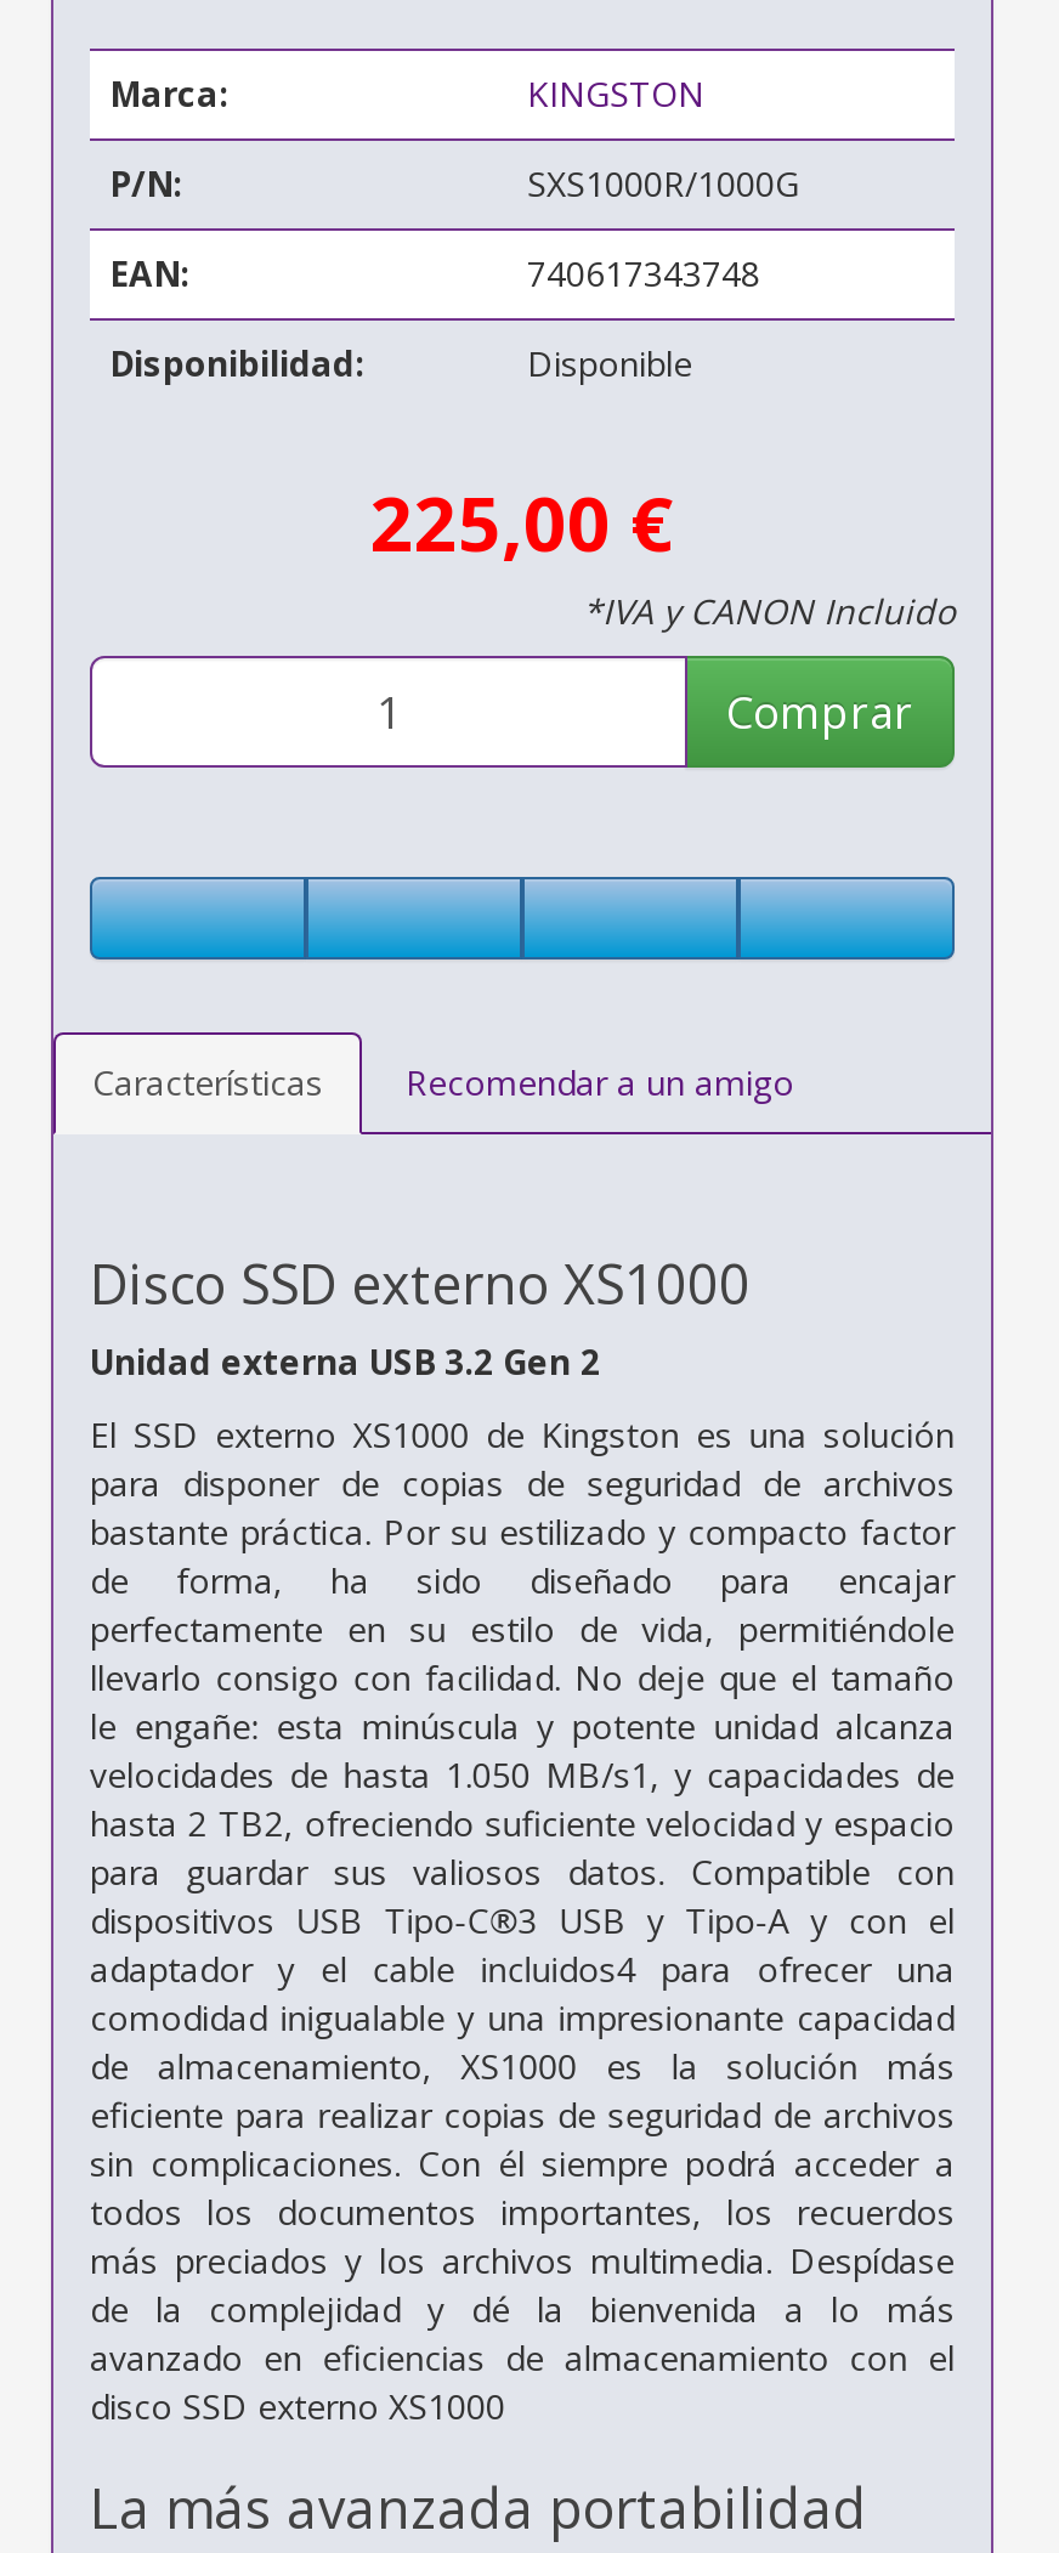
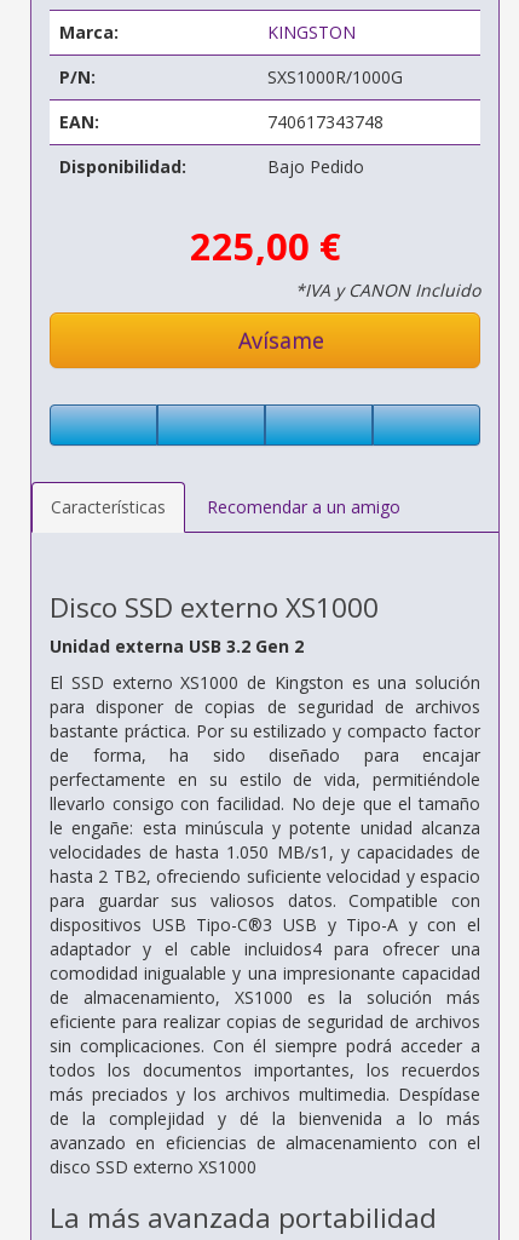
- Disponible
+ Bajo Pedido

- Comprar
+ Avísame
